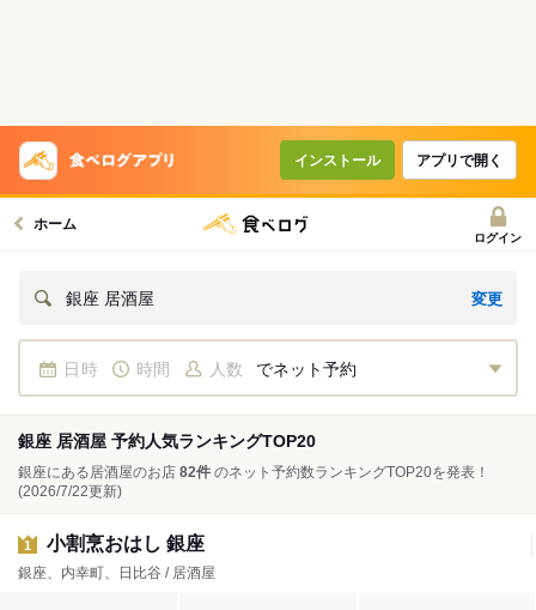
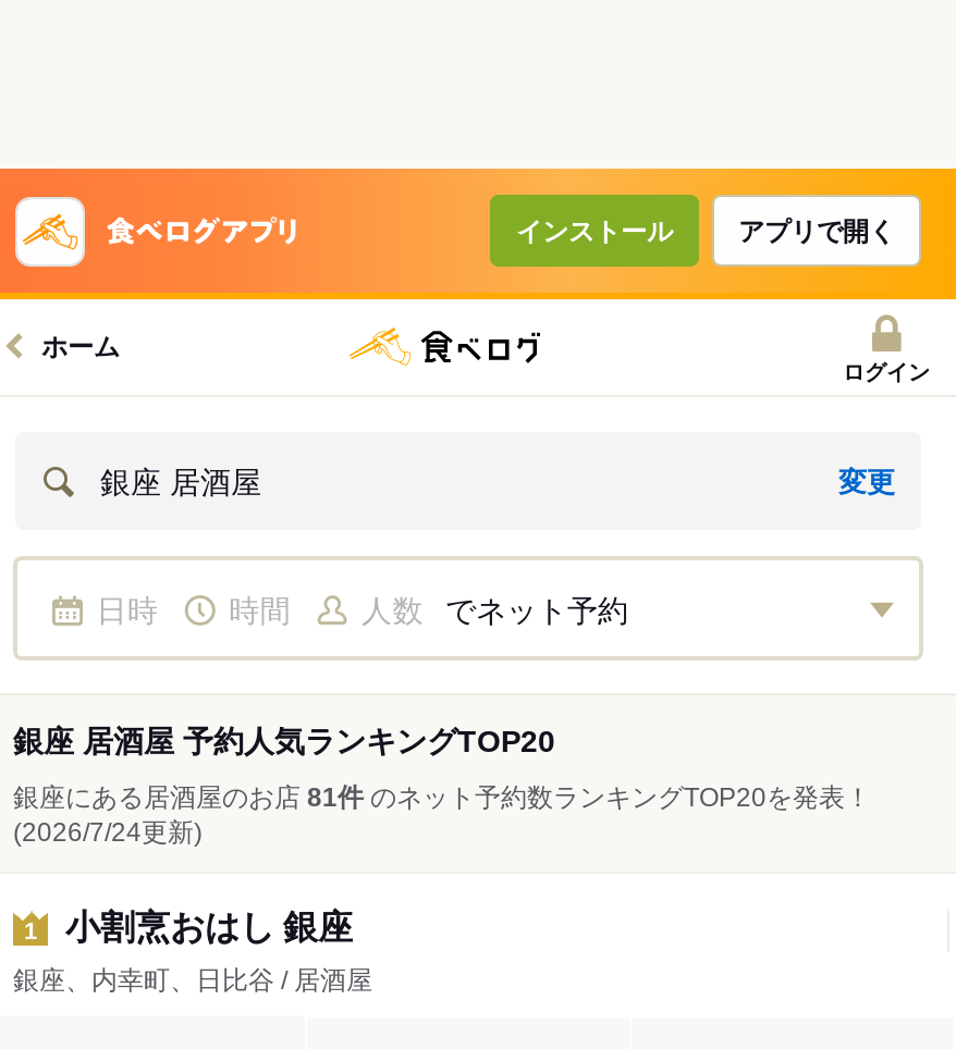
- 銀座にある居酒屋のお店 82件 のネット予約数ランキングTOP20を発表！
+ 銀座にある居酒屋のお店 81件 のネット予約数ランキングTOP20を発表！

- (2026/7/22更新)
+ (2026/7/24更新)
